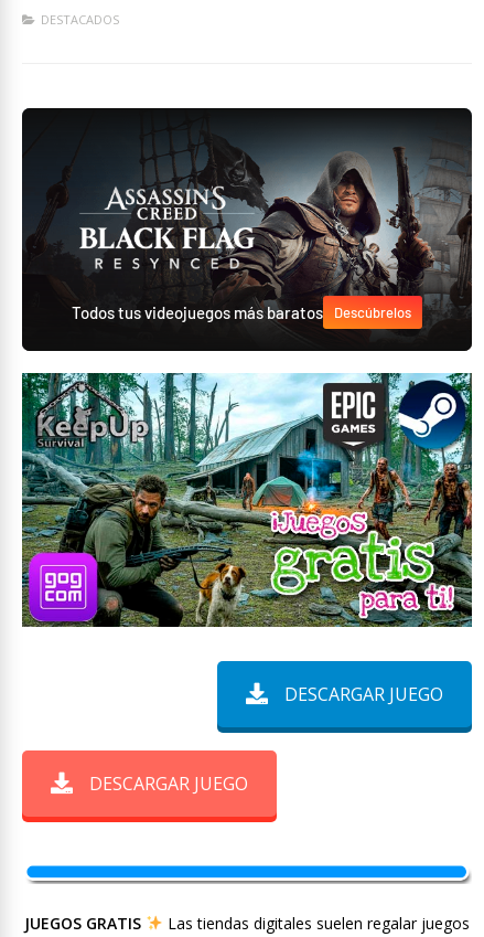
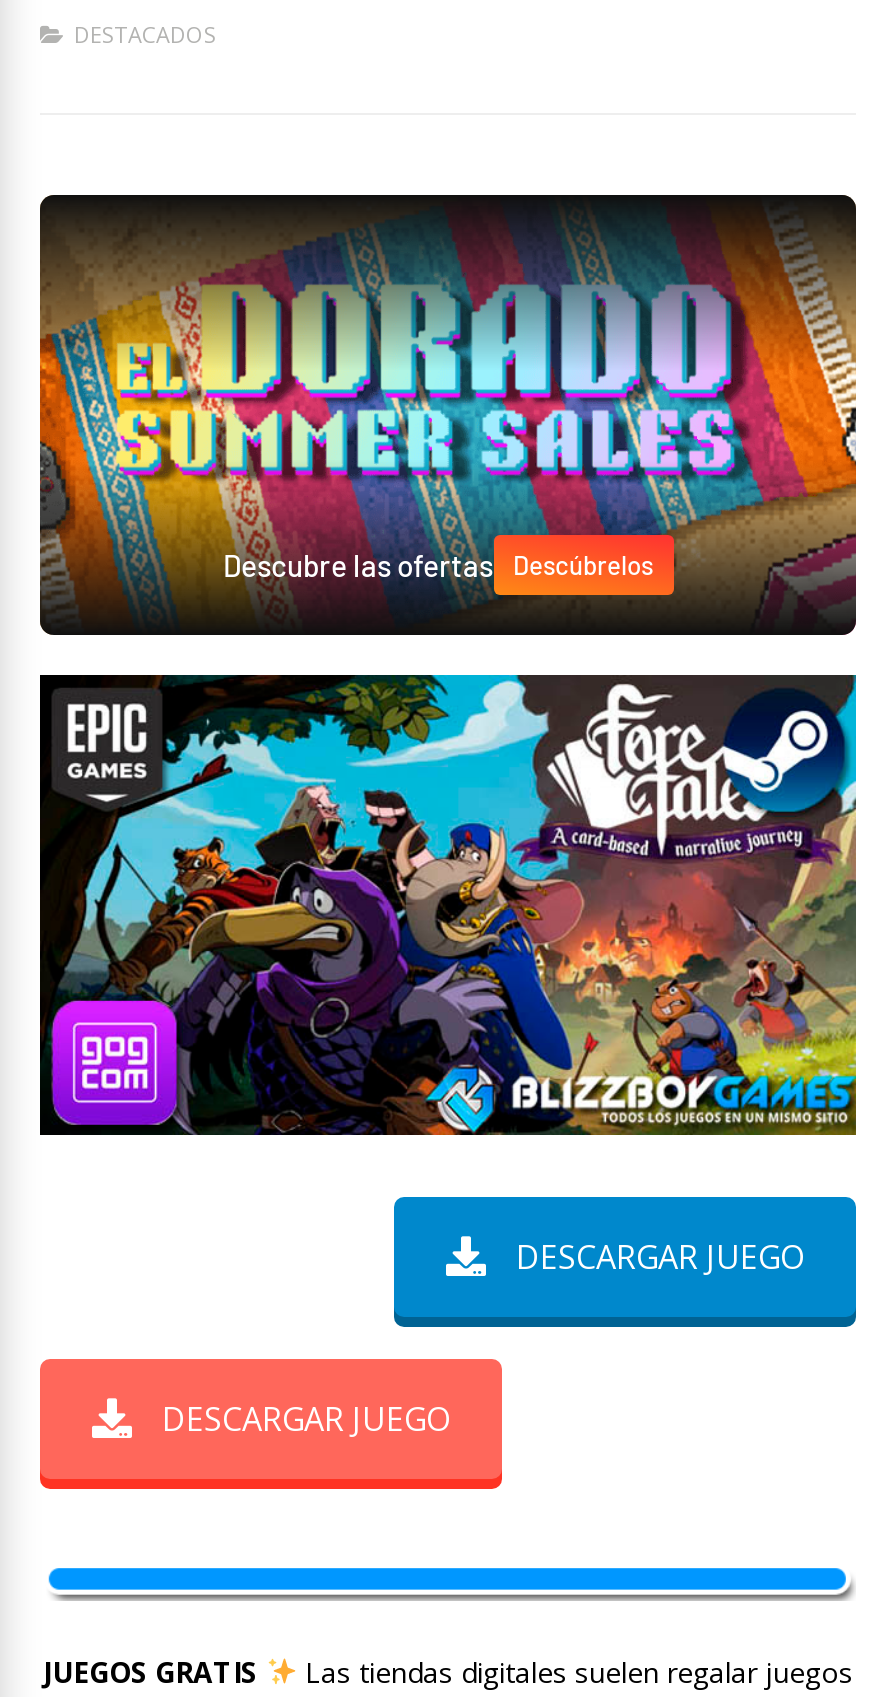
- [image]
- Todos tus videojuegos más baratos
+ [image]
+ Descubre las ofertas

- [image]
+ [image]
